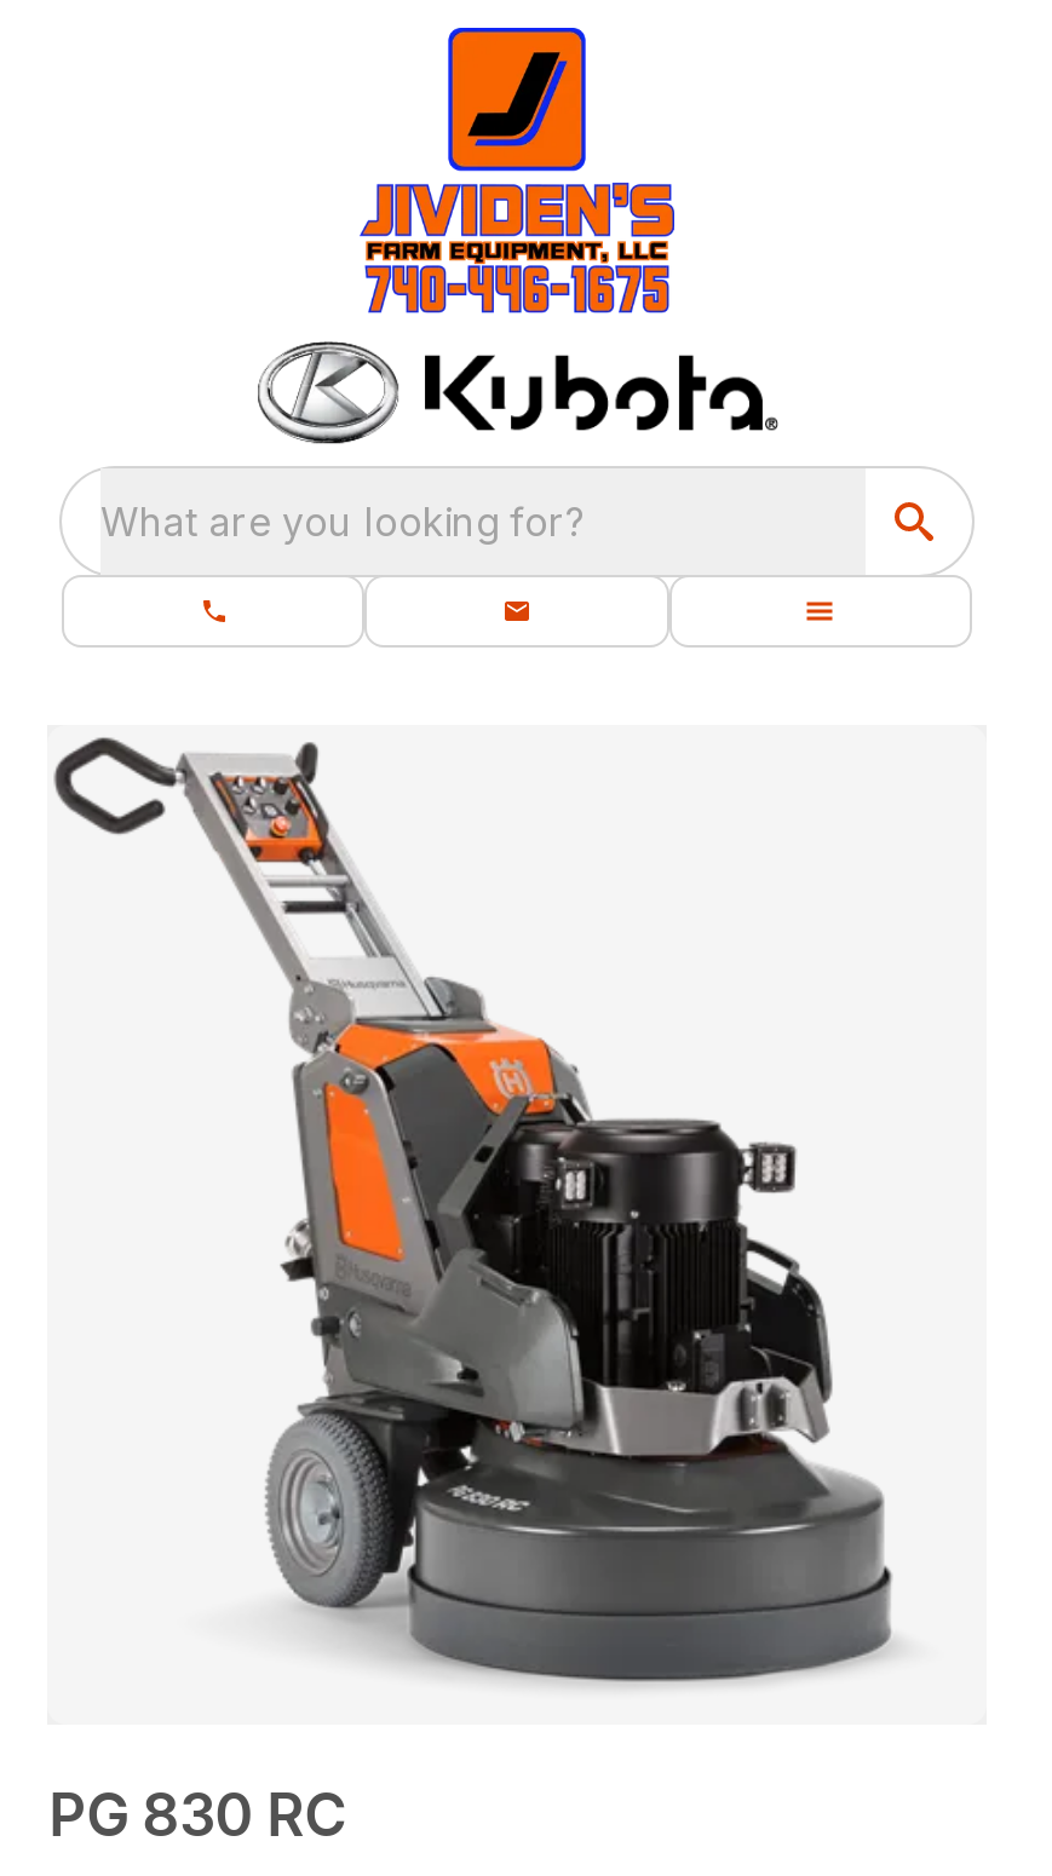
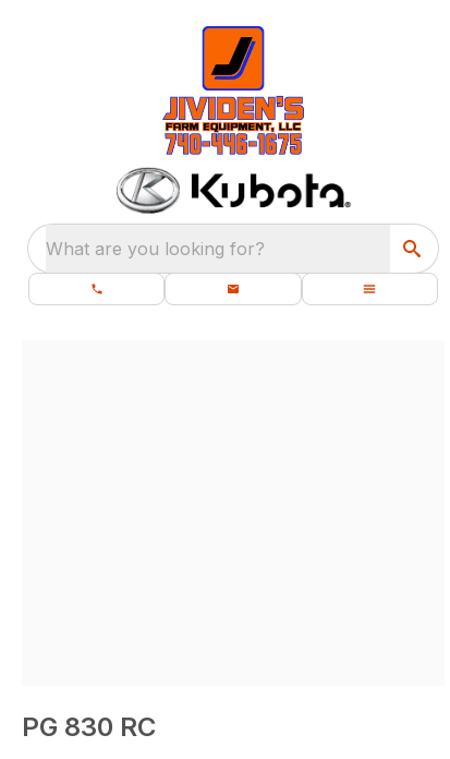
- [image]
